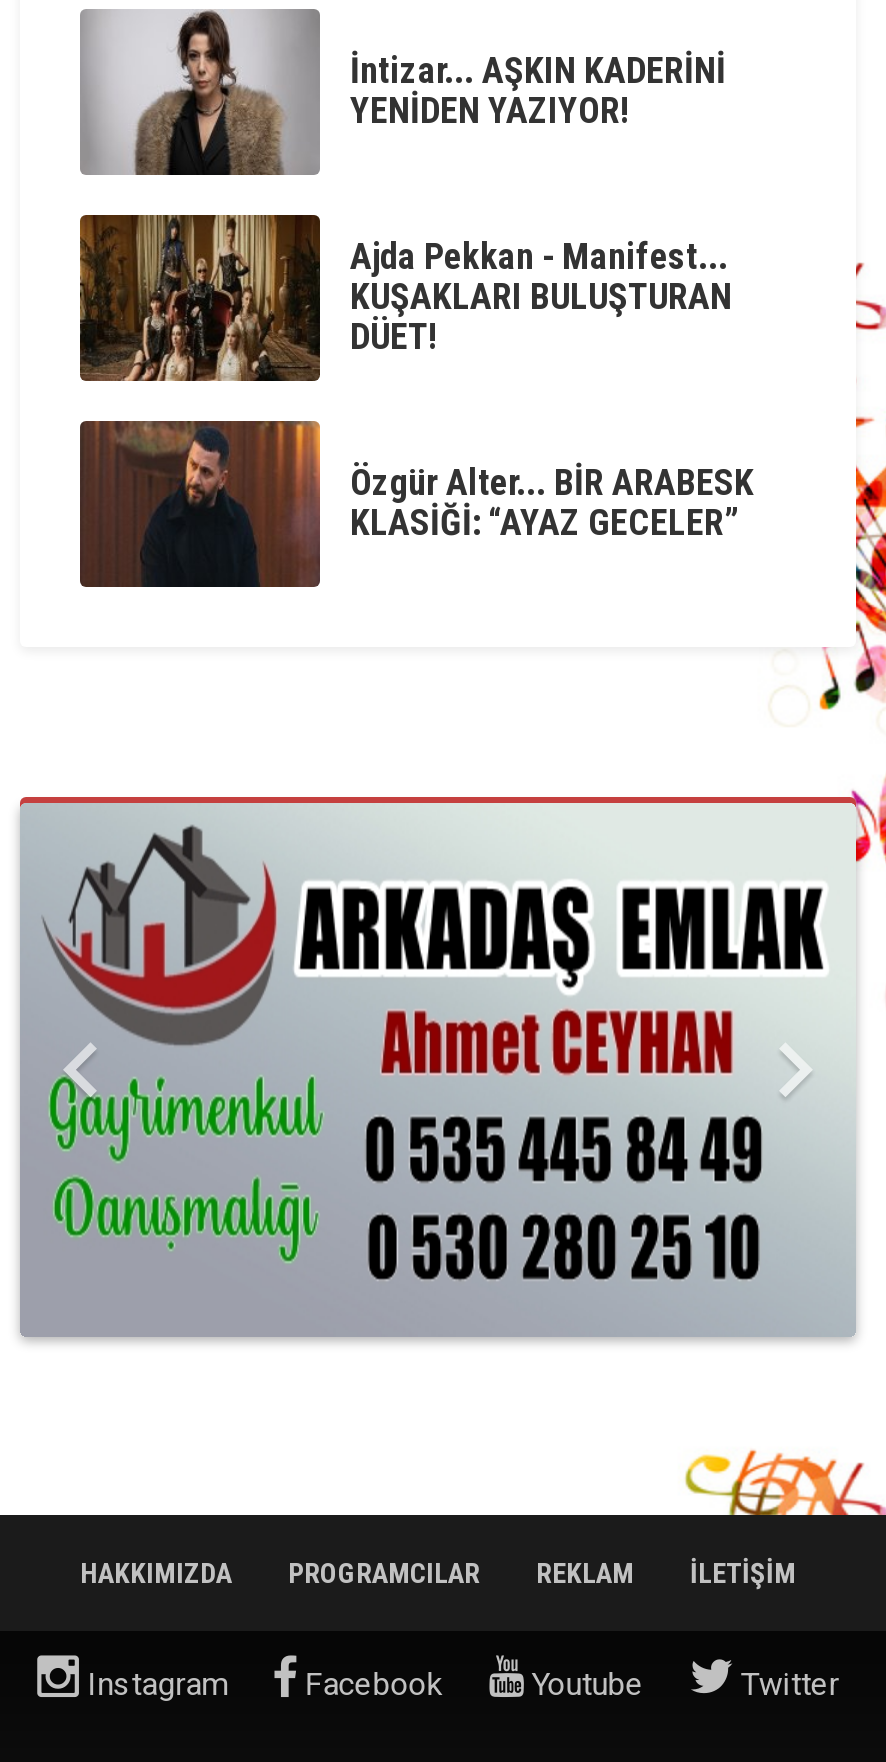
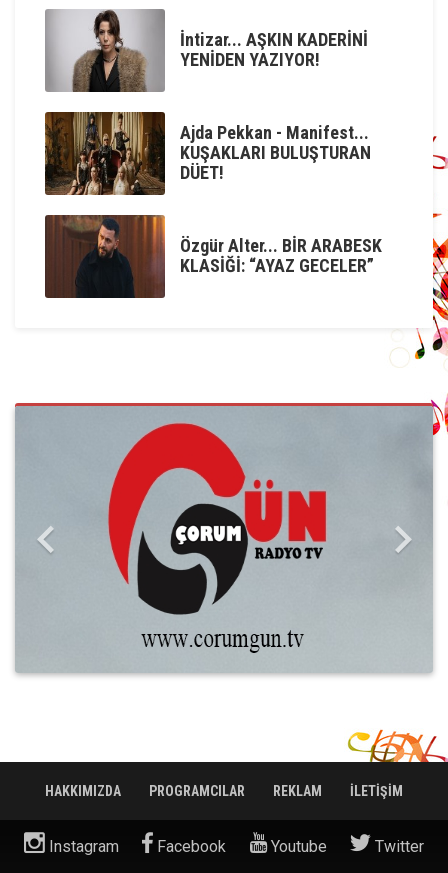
- [image]
+ [image]
